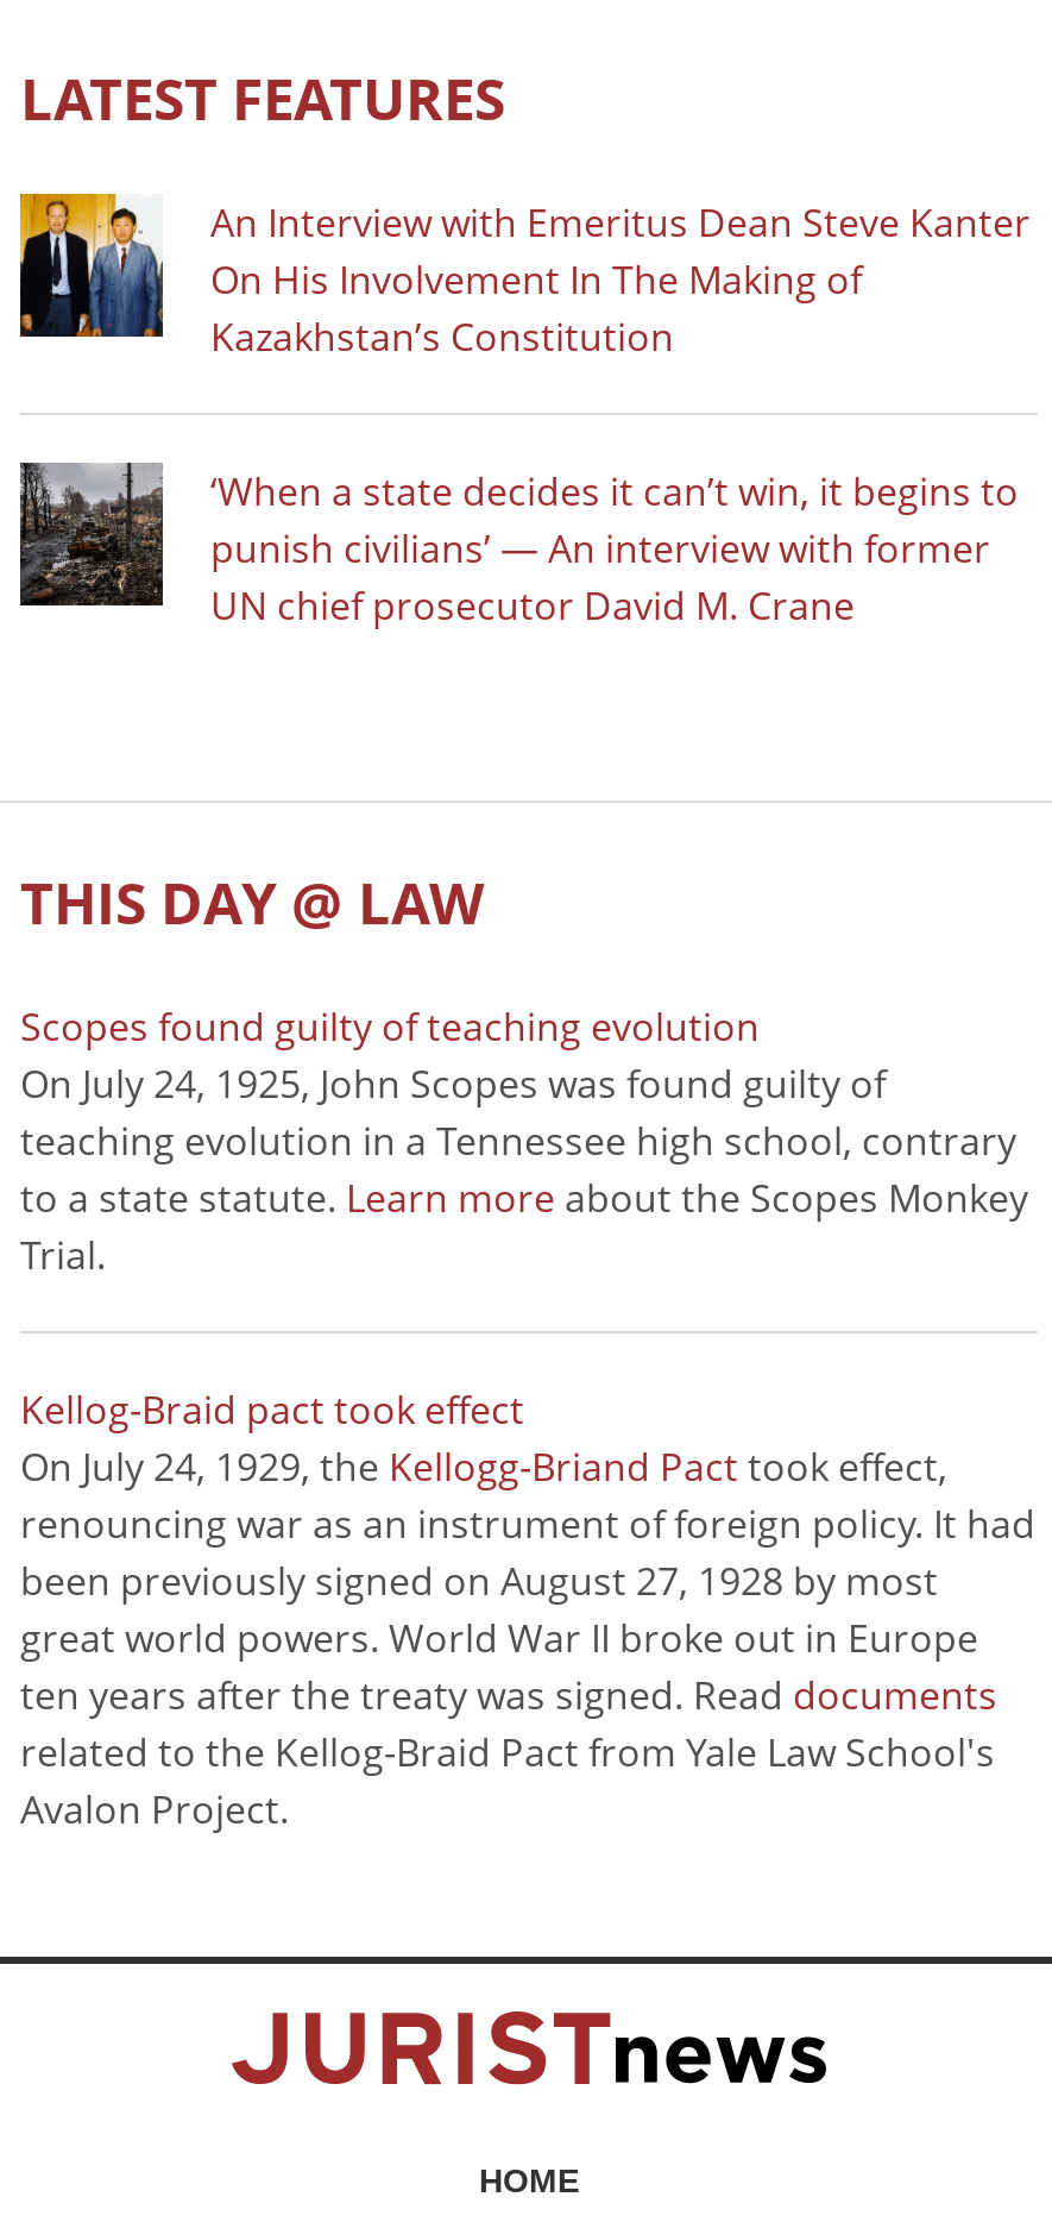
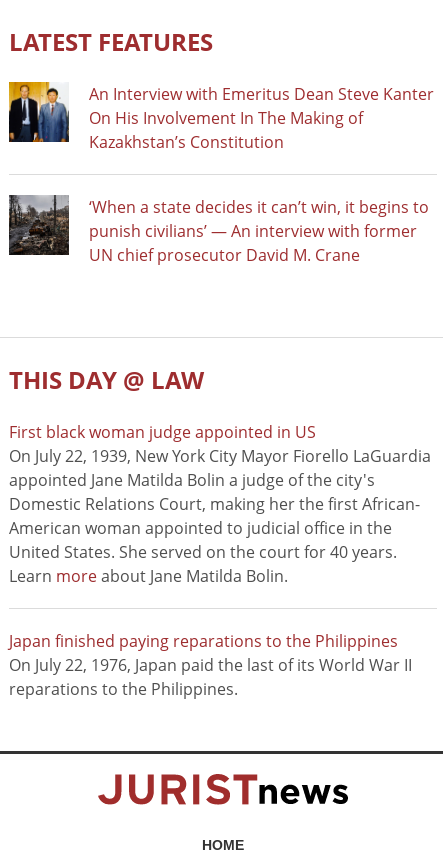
- Scopes found guilty of teaching evolution
- On July 24, 1925, John Scopes was found guilty of
- teaching evolution in a Tennessee high school, contrary
- to a state statute. Learn more about the Scopes Monkey
- Trial.
+ First black woman judge appointed in US
+ On July 22, 1939, New York City Mayor Fiorello LaGuardia
+ appointed Jane Matilda Bolin a judge of the city's
+ Domestic Relations Court, making her the first African-
+ American woman appointed to judicial office in the
+ United States. She served on the court for 40 years.
+ Learn more about Jane Matilda Bolin.

- Kellog-Braid pact took effect
- On July 24, 1929, the Kellogg-Briand Pact took effect,
- renouncing war as an instrument of foreign policy. It had
- been previously signed on August 27, 1928 by most
- great world powers. World War II broke out in Europe
- ten years after the treaty was signed. Read documents
- related to the Kellog-Braid Pact from Yale Law School's
- Avalon Project.
+ Japan finished paying reparations to the Philippines
+ On July 22, 1976, Japan paid the last of its World War II
+ reparations to the Philippines.
